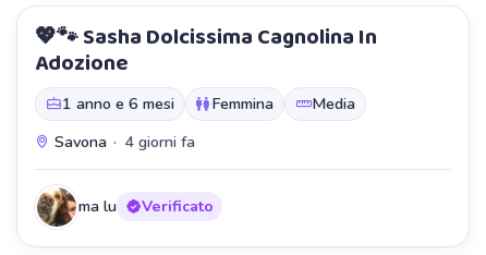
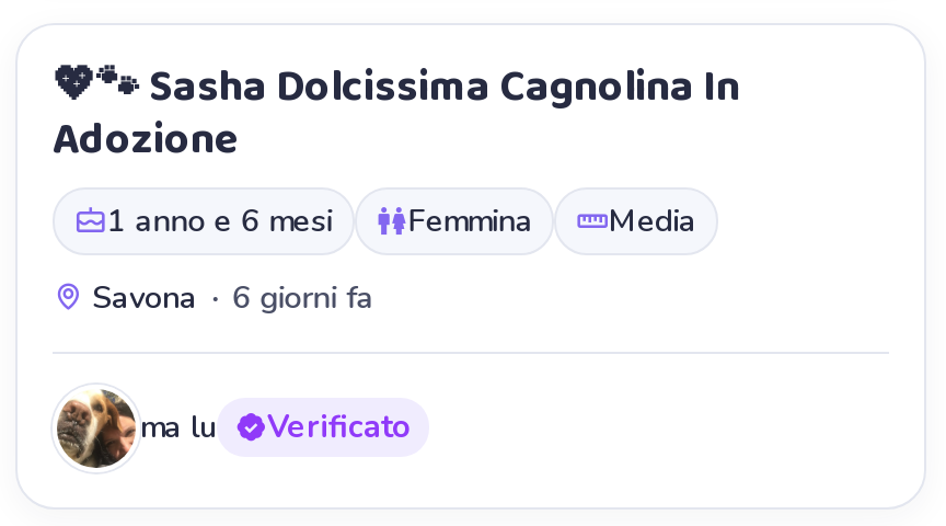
- Savona · 4 giorni fa
+ Savona · 6 giorni fa
